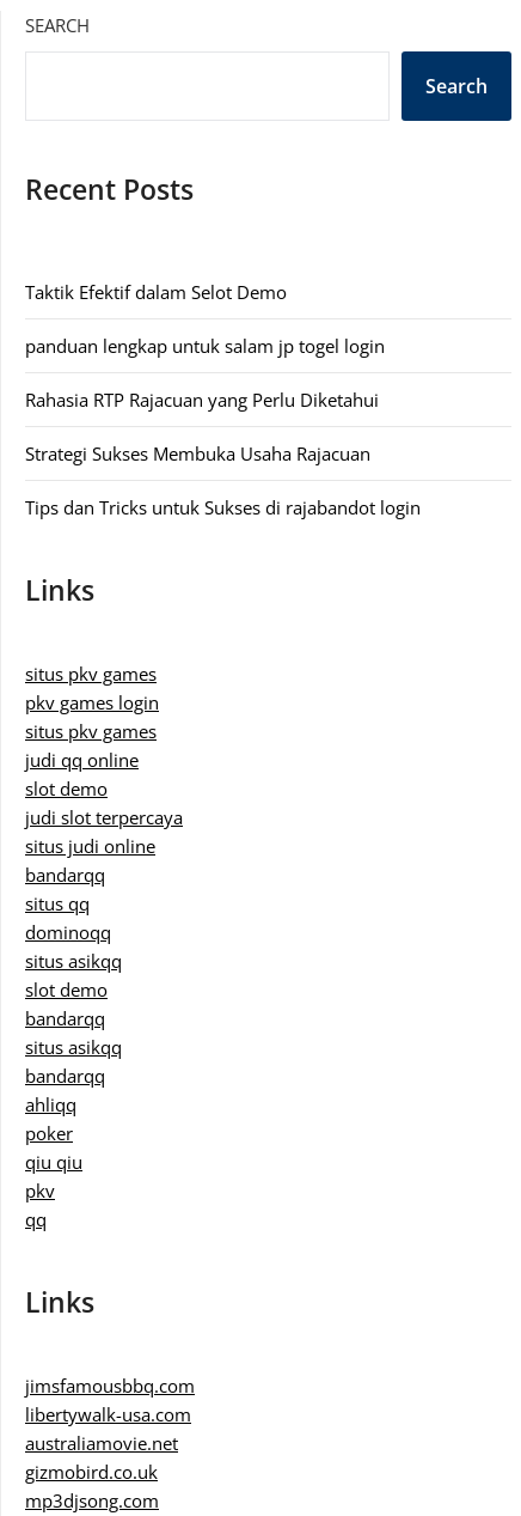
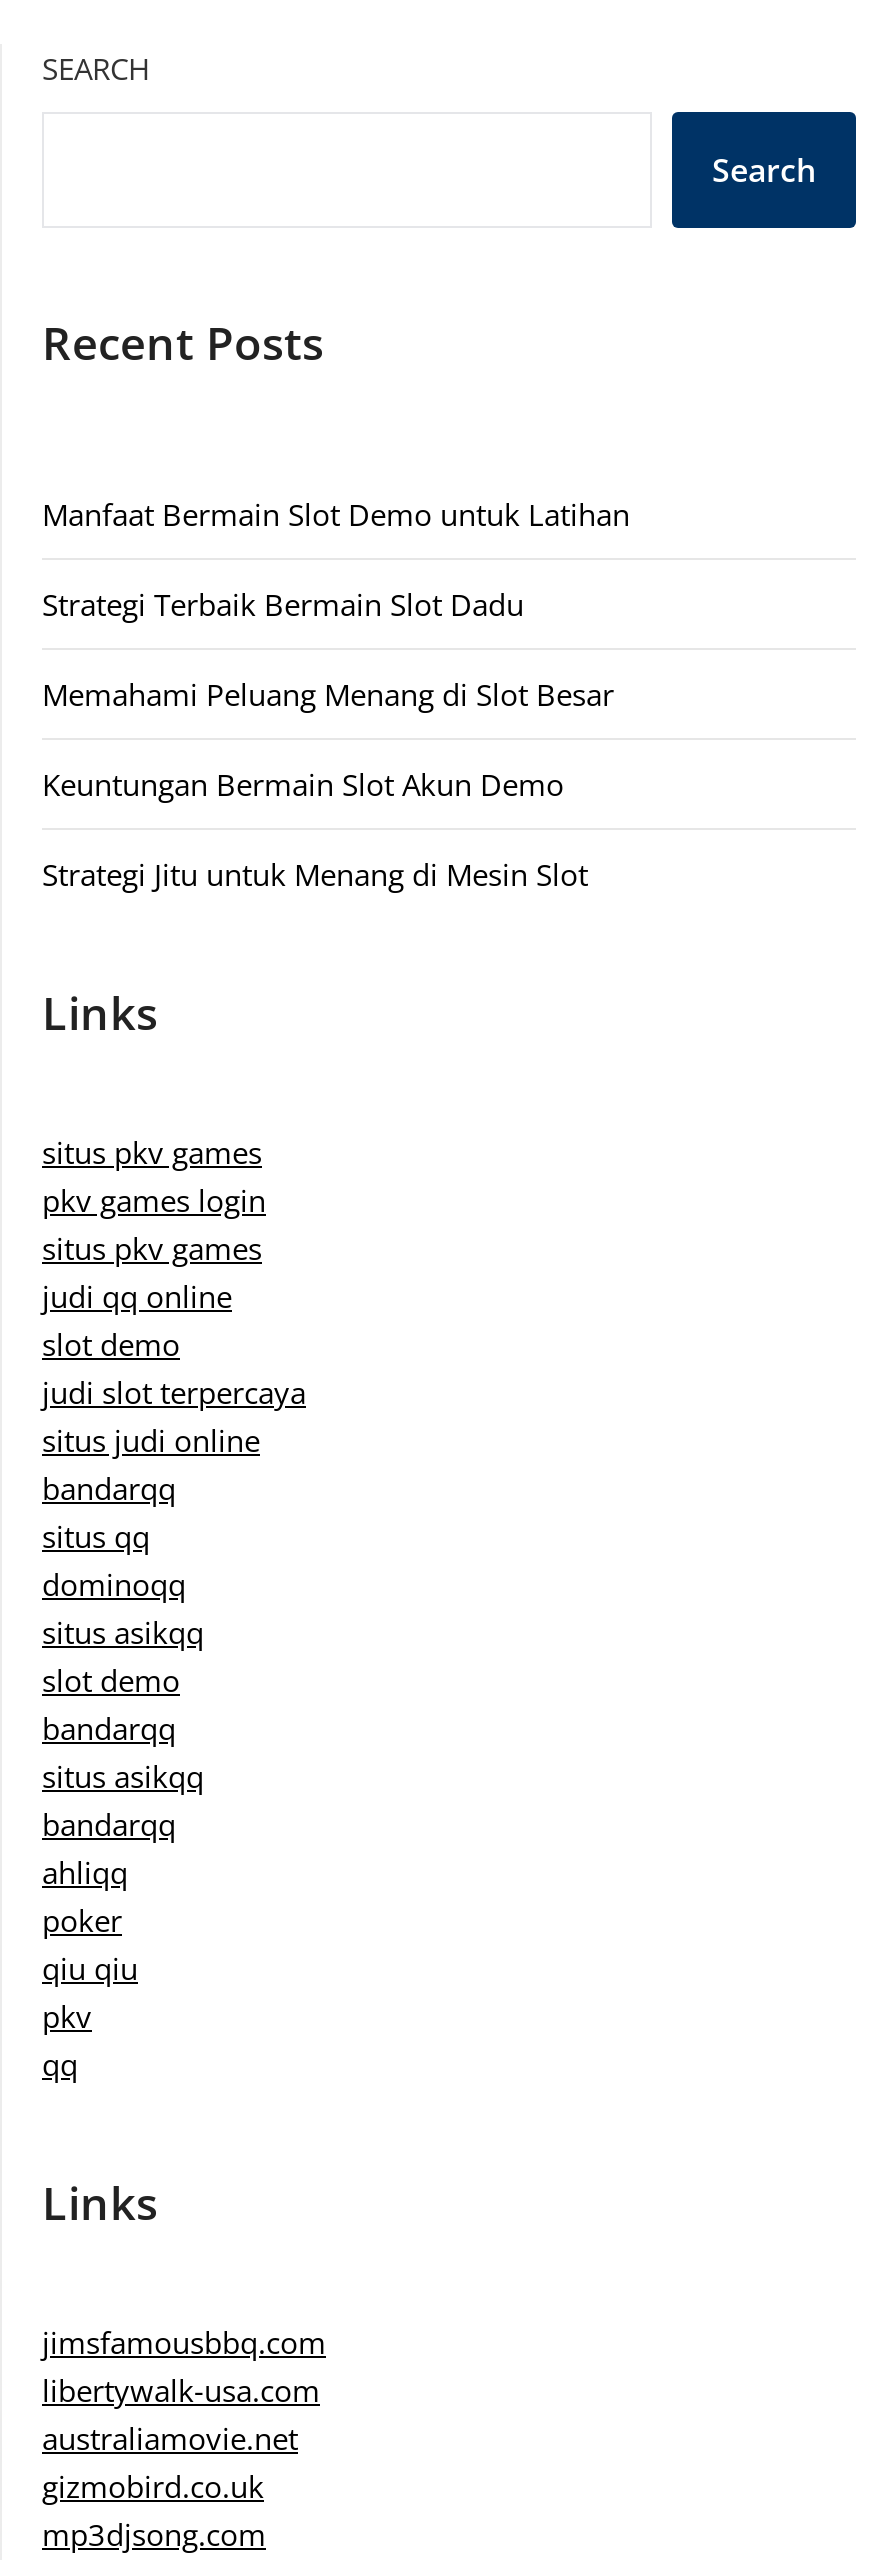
- Taktik Efektif dalam Selot Demo
+ Manfaat Bermain Slot Demo untuk Latihan

- panduan lengkap untuk salam jp togel login
+ Strategi Terbaik Bermain Slot Dadu

- Rahasia RTP Rajacuan yang Perlu Diketahui
+ Memahami Peluang Menang di Slot Besar

- Strategi Sukses Membuka Usaha Rajacuan
+ Keuntungan Bermain Slot Akun Demo

- Tips dan Tricks untuk Sukses di rajabandot login
+ Strategi Jitu untuk Menang di Mesin Slot
